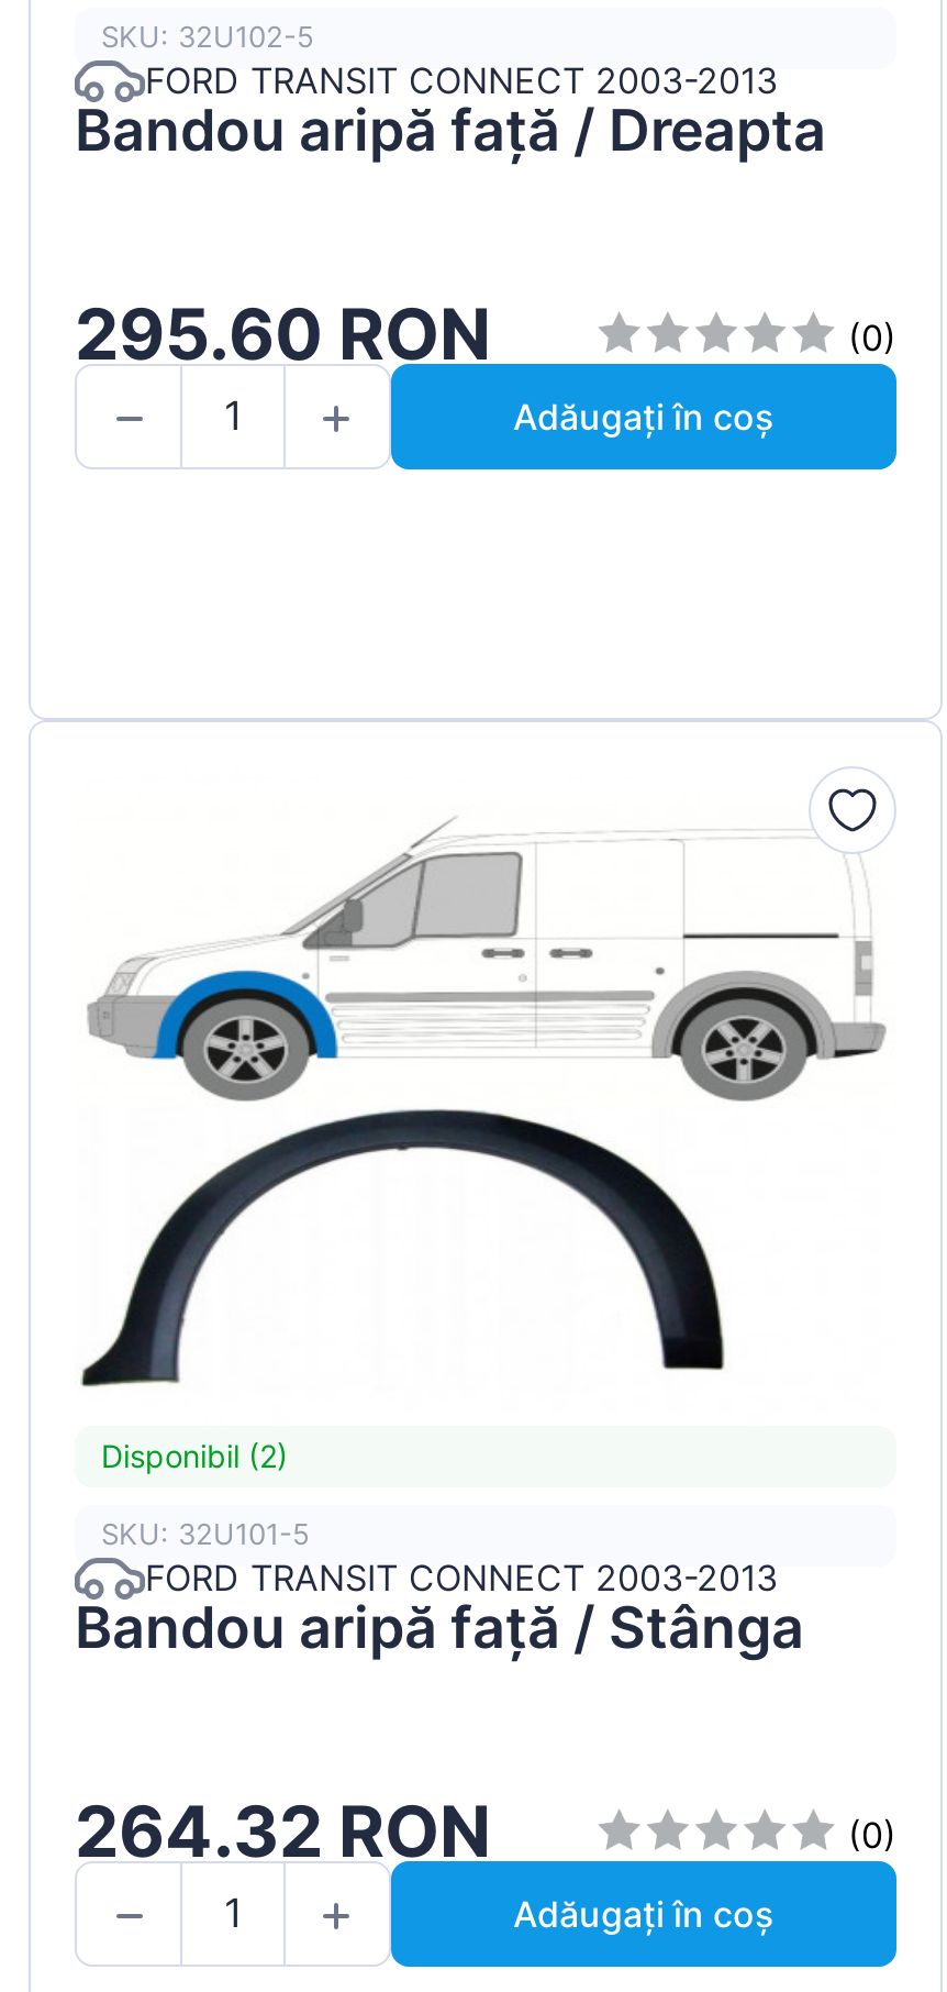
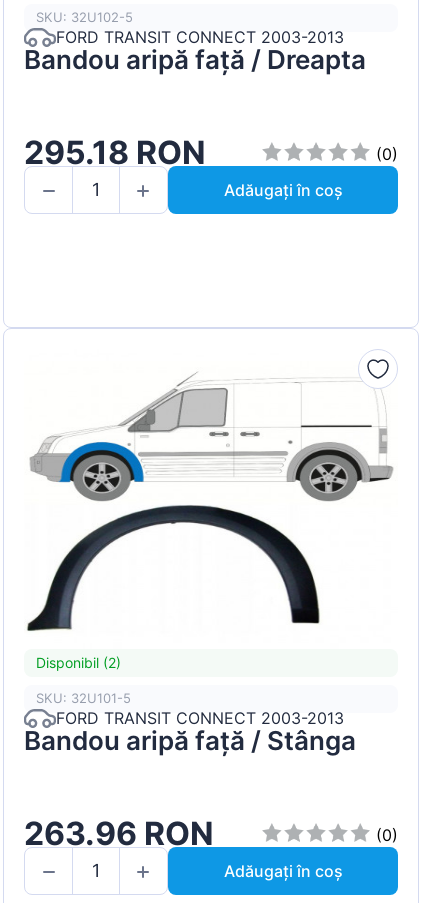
- 295.60 RON
+ 295.18 RON

- 264.32 RON
+ 263.96 RON
